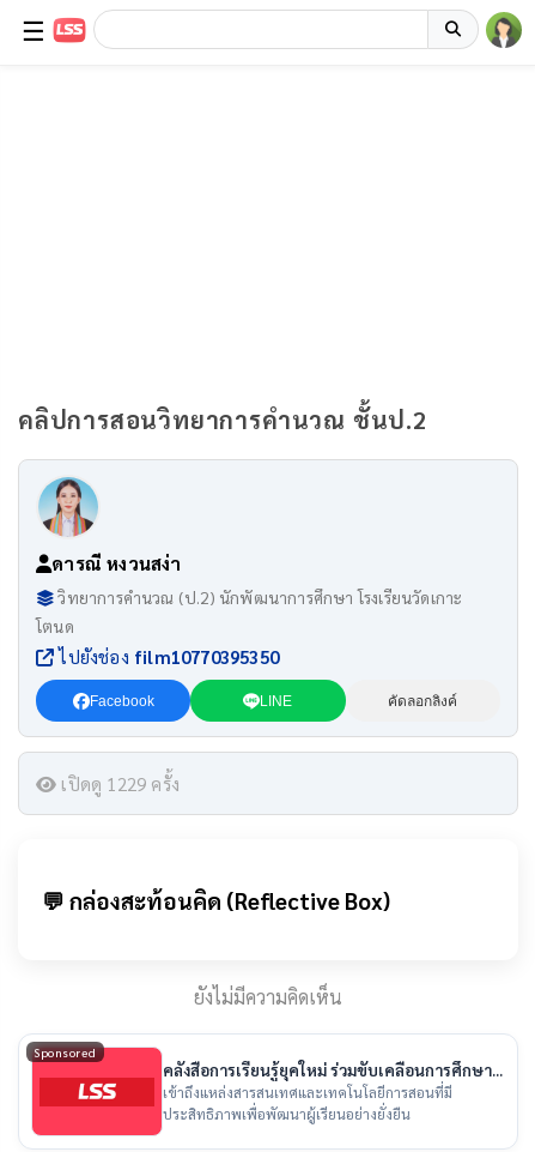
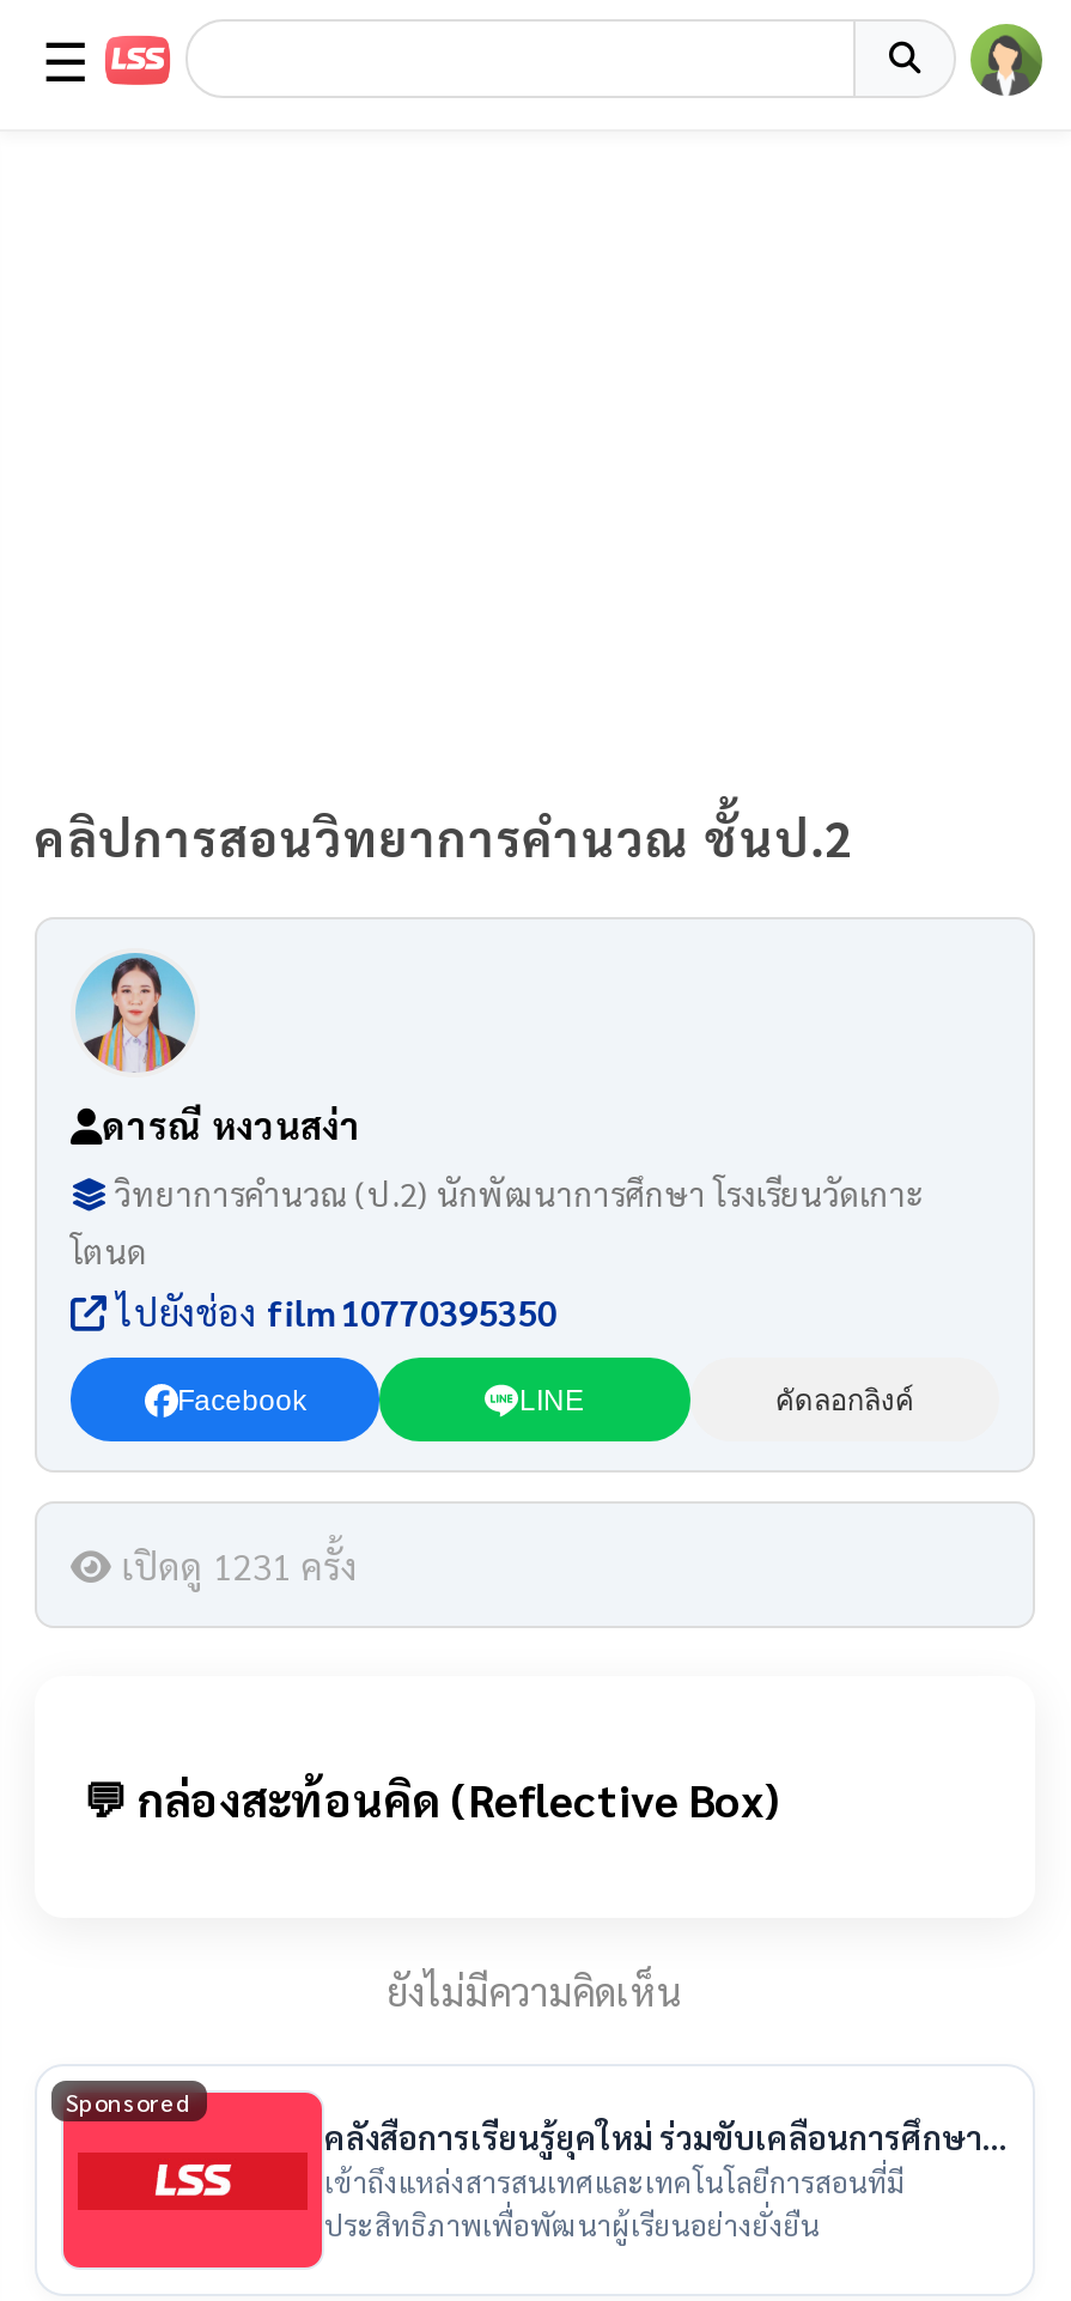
- เปิดดู 1229 ครั้ง
+ เปิดดู 1231 ครั้ง
